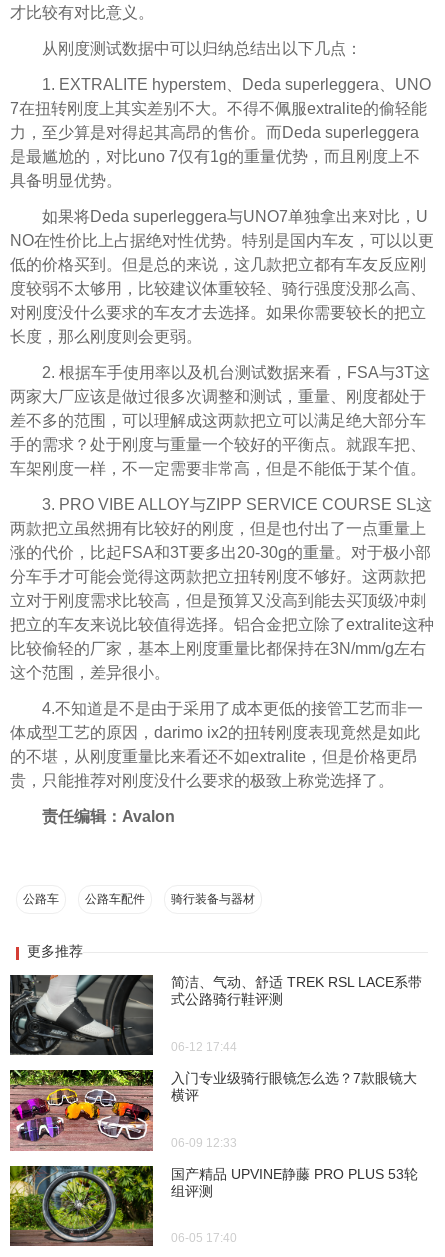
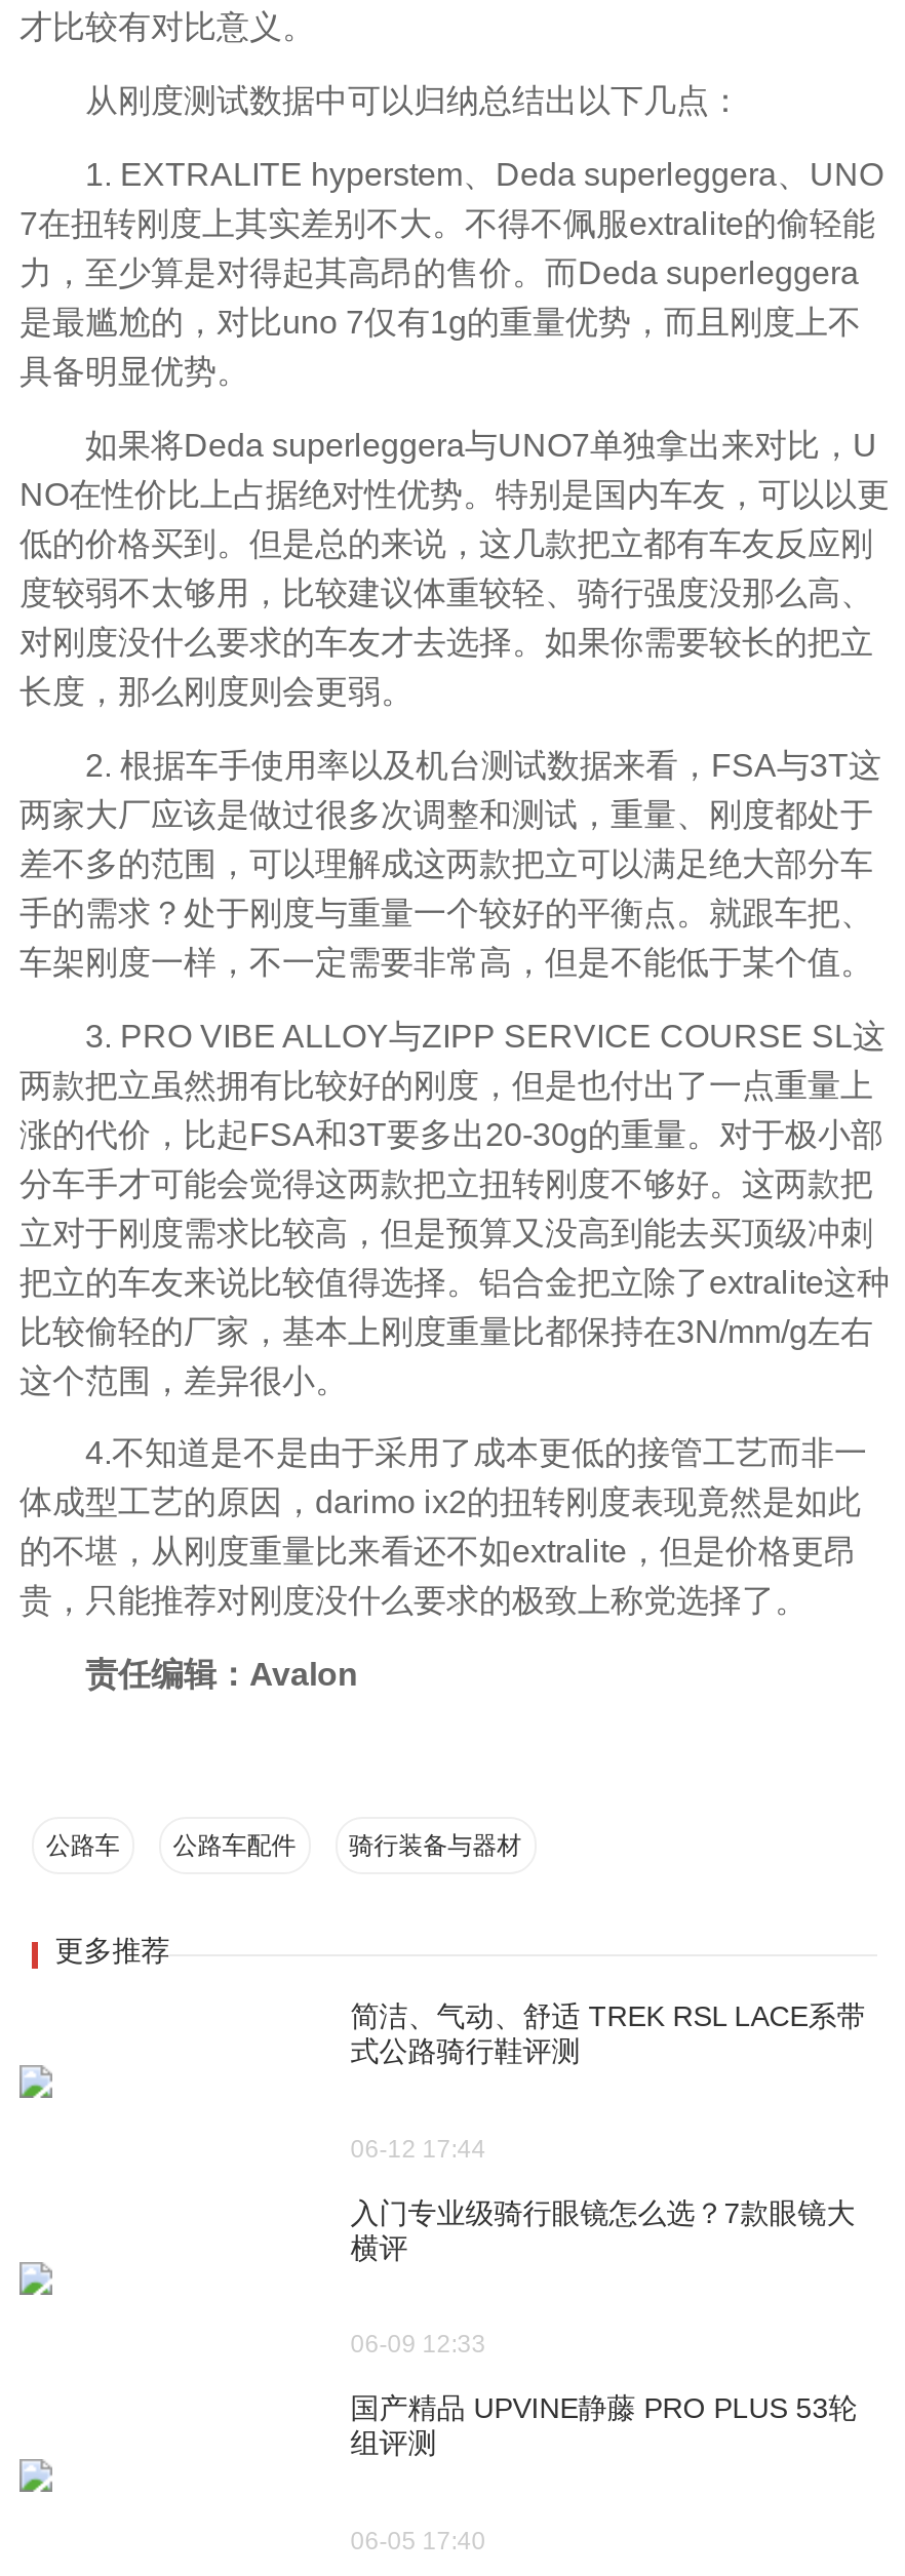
- [image]

- [image]

- [image]
